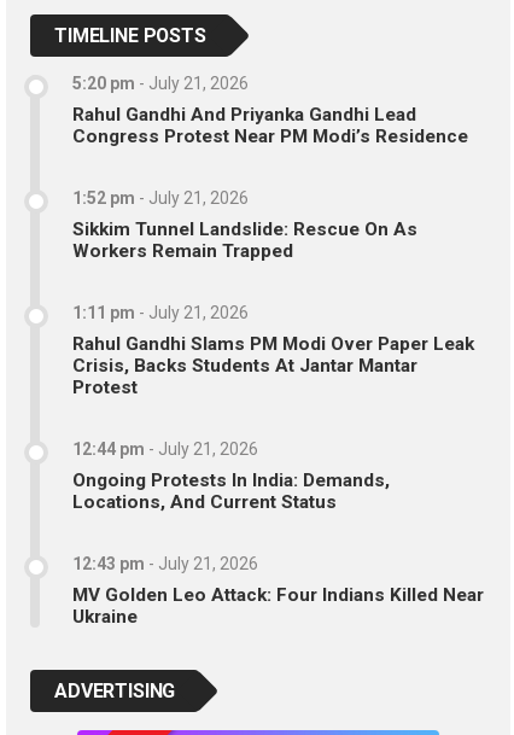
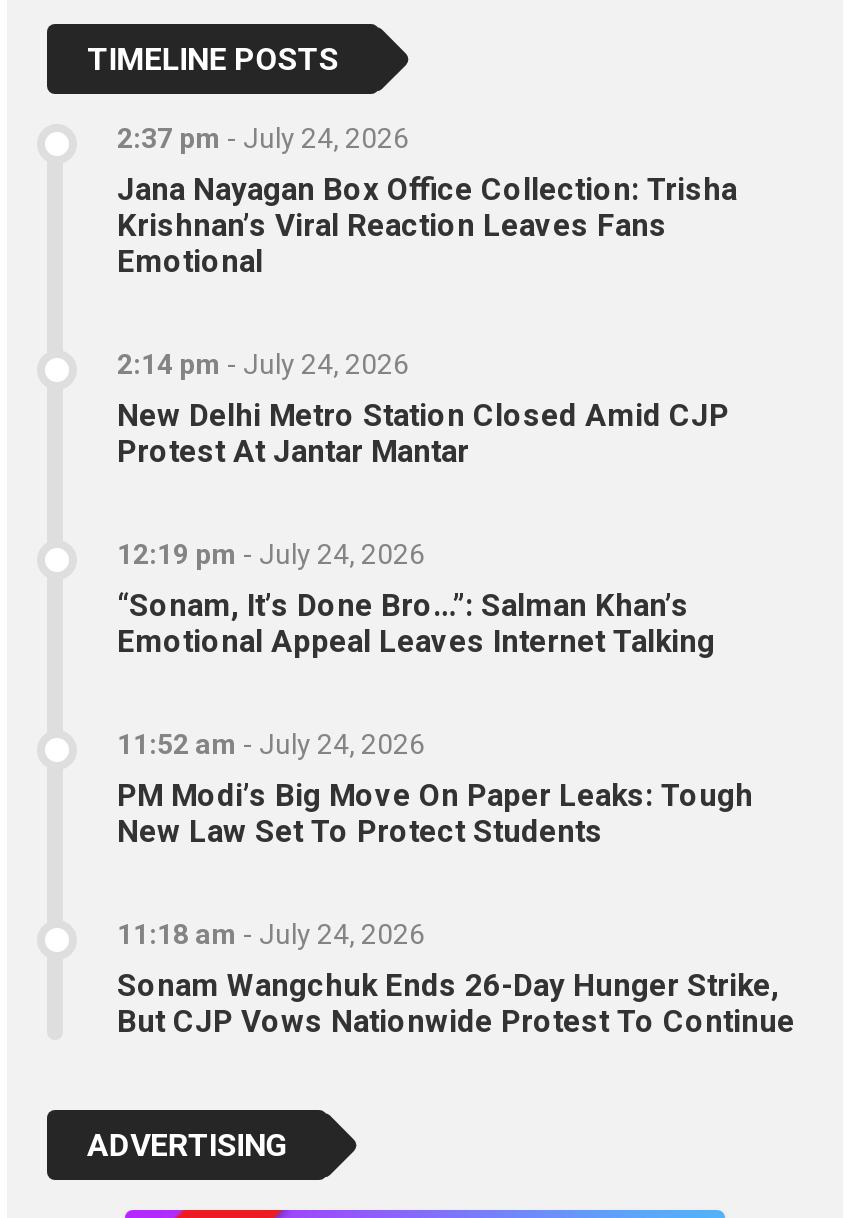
- 5:20 pm - July 21, 2026
+ 2:37 pm - July 24, 2026

- Rahul Gandhi And Priyanka Gandhi Lead
- Congress Protest Near PM Modi’s Residence
+ Jana Nayagan Box Office Collection: Trisha
+ Krishnan’s Viral Reaction Leaves Fans
+ Emotional

- 1:52 pm - July 21, 2026
+ 2:14 pm - July 24, 2026

- Sikkim Tunnel Landslide: Rescue On As
- Workers Remain Trapped
+ New Delhi Metro Station Closed Amid CJP
+ Protest At Jantar Mantar

- 1:11 pm - July 21, 2026
+ 12:19 pm - July 24, 2026

- Rahul Gandhi Slams PM Modi Over Paper Leak
- Crisis, Backs Students At Jantar Mantar
- Protest
+ “Sonam, It’s Done Bro…”: Salman Khan’s
+ Emotional Appeal Leaves Internet Talking

- 12:44 pm - July 21, 2026
+ 11:52 am - July 24, 2026

- Ongoing Protests In India: Demands,
- Locations, And Current Status
+ PM Modi’s Big Move On Paper Leaks: Tough
+ New Law Set To Protect Students

- 12:43 pm - July 21, 2026
+ 11:18 am - July 24, 2026

- MV Golden Leo Attack: Four Indians Killed Near
- Ukraine
+ Sonam Wangchuk Ends 26-Day Hunger Strike,
+ But CJP Vows Nationwide Protest To Continue
